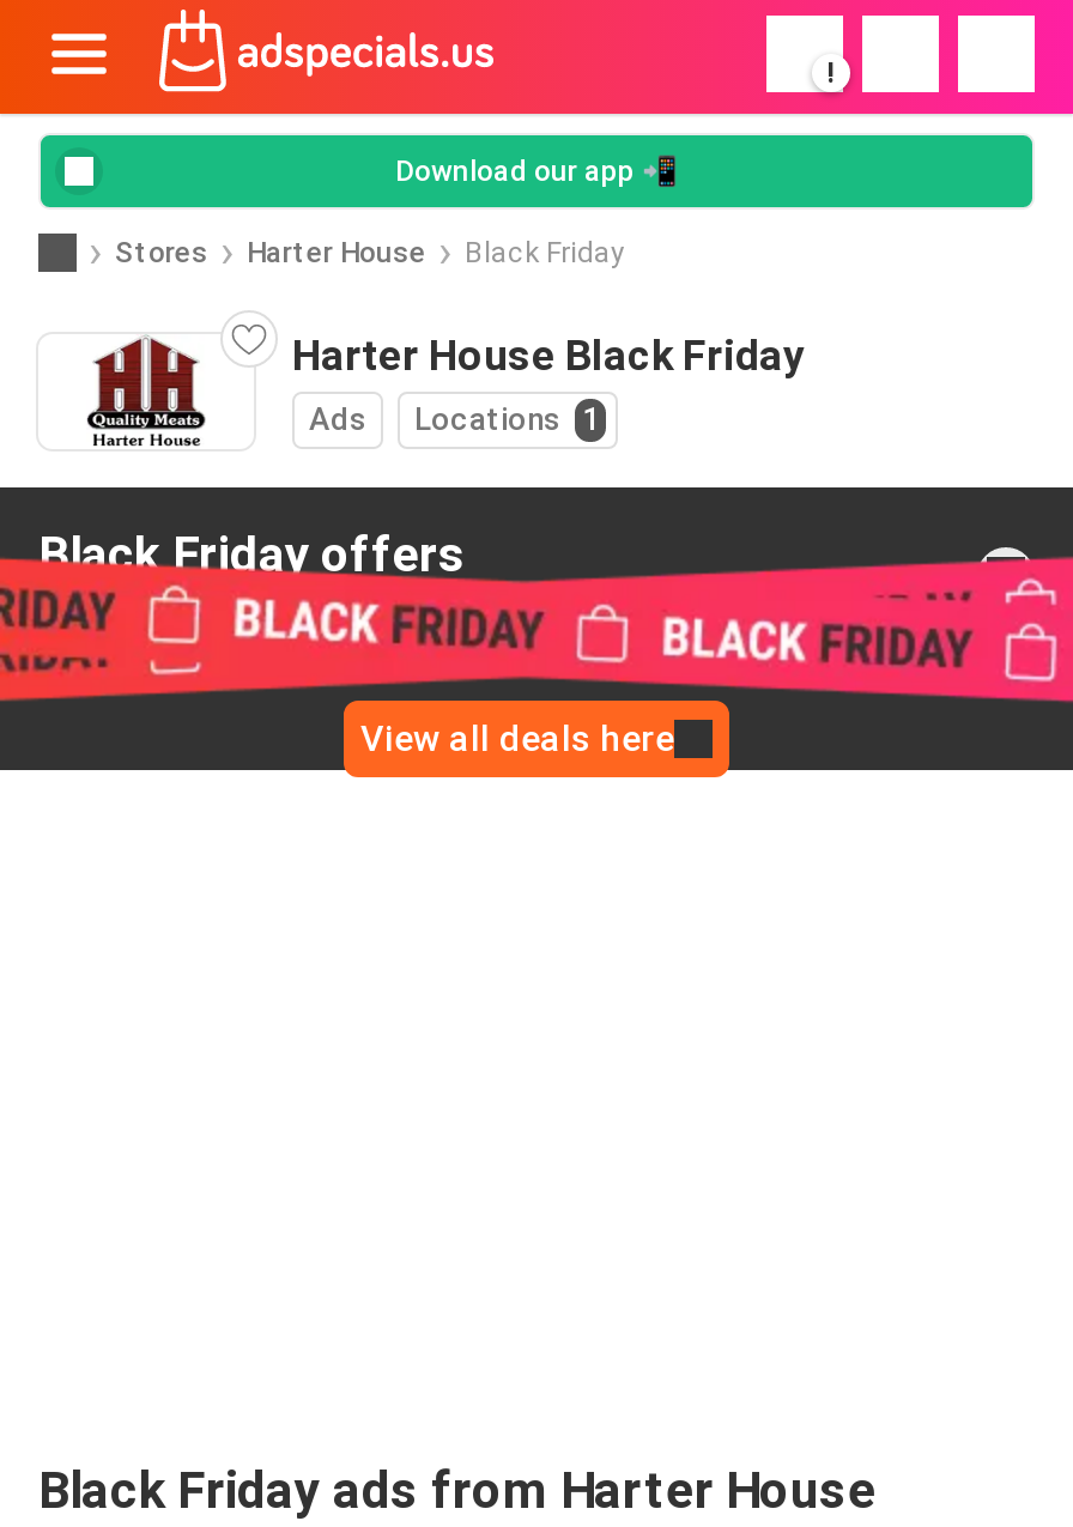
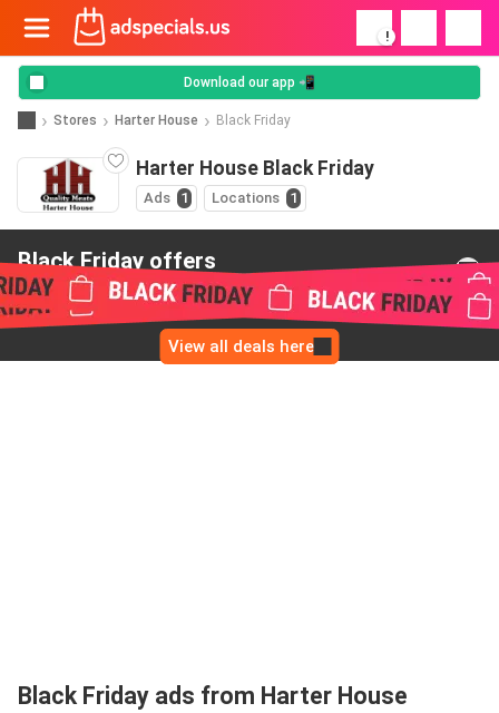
- Ads
+ Ads 1
